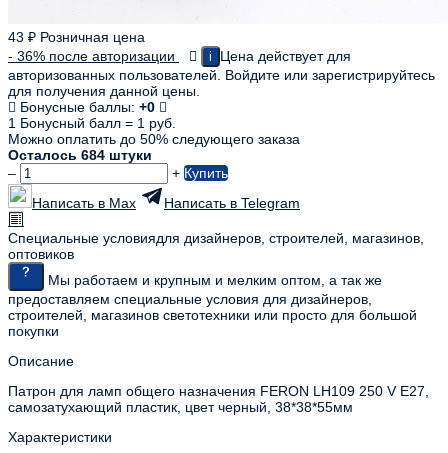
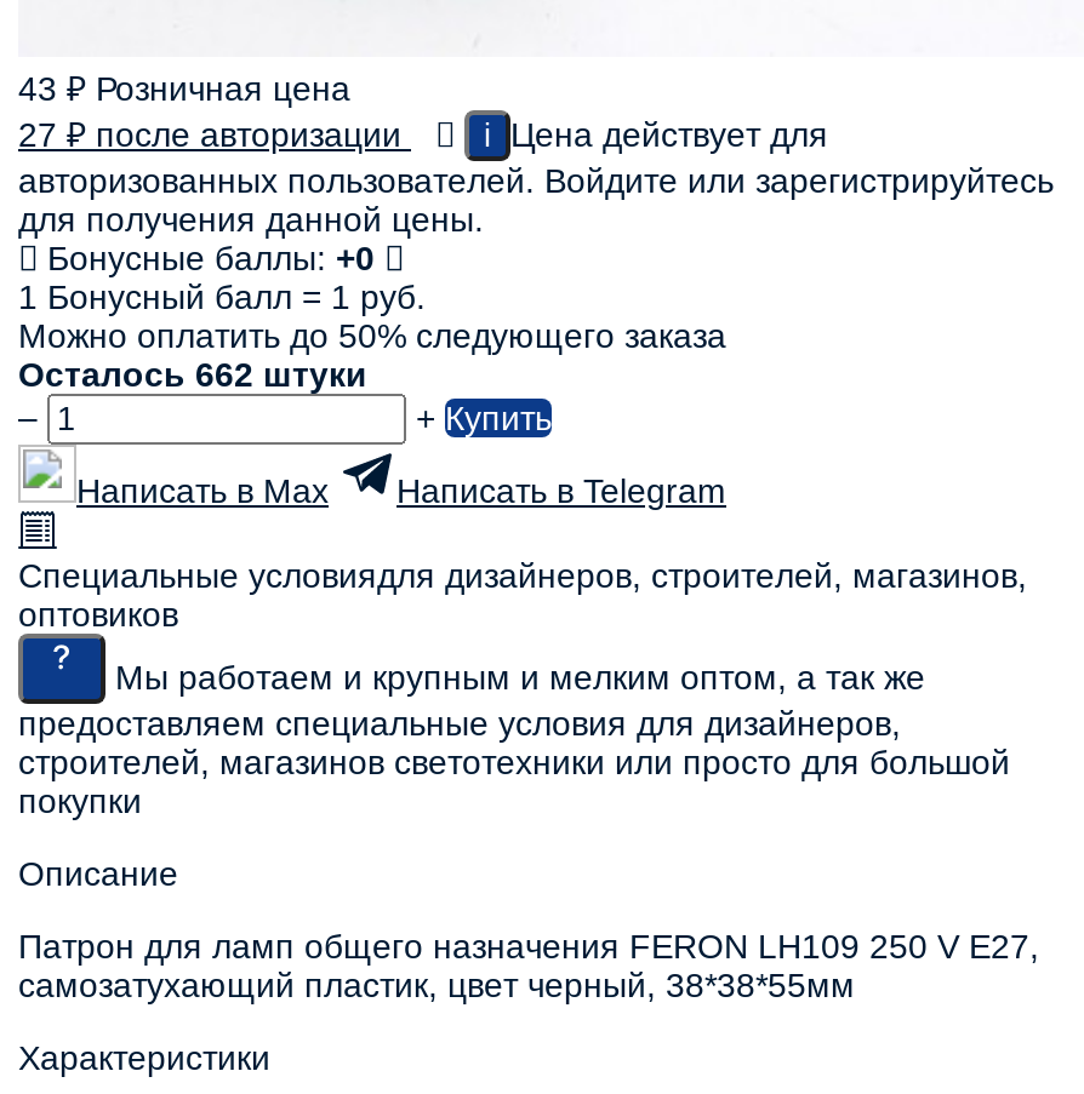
- - 36% после авторизации
+ 27 ₽ после авторизации

- Осталось 684 штуки
+ Осталось 662 штуки
